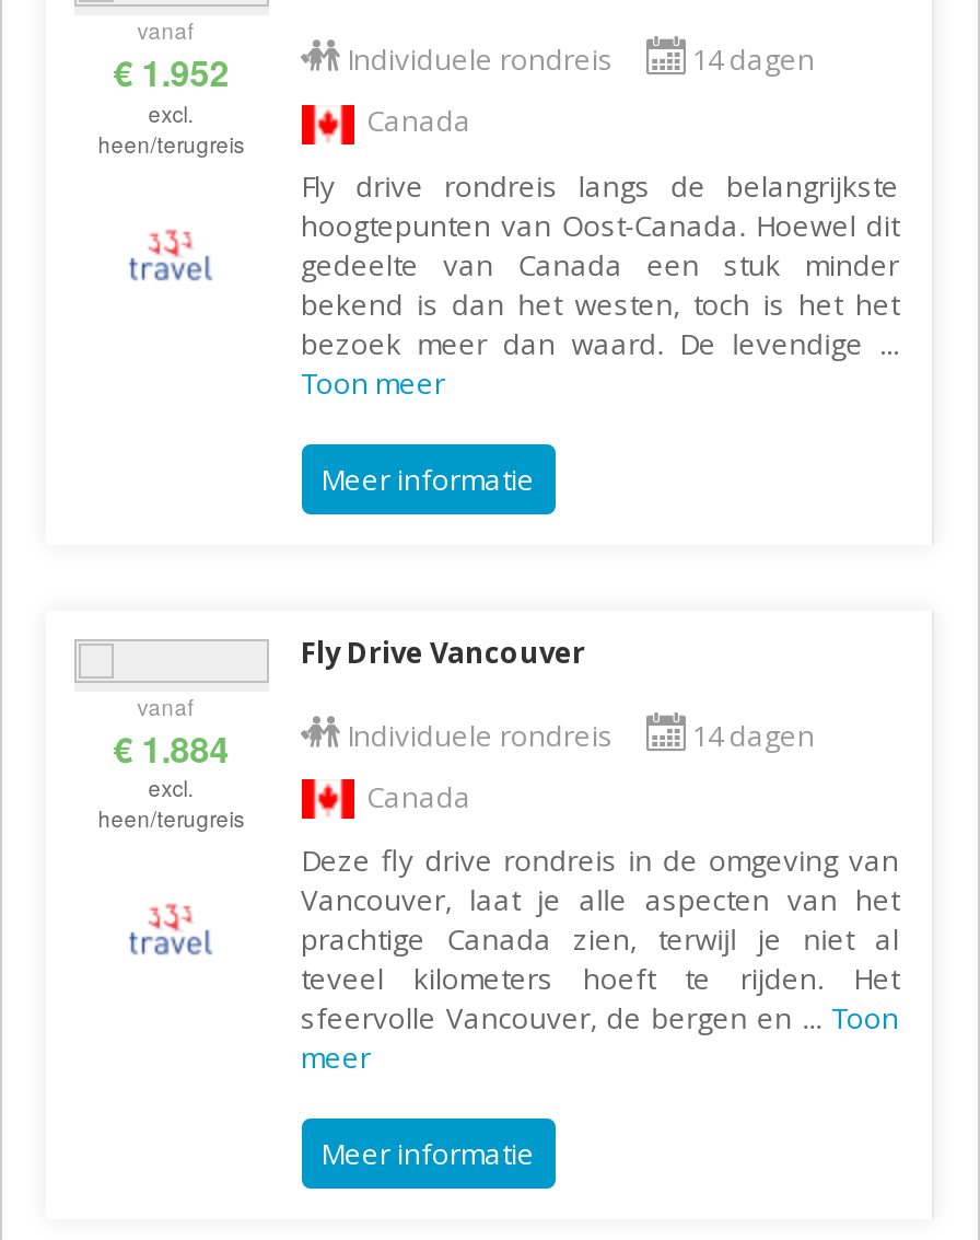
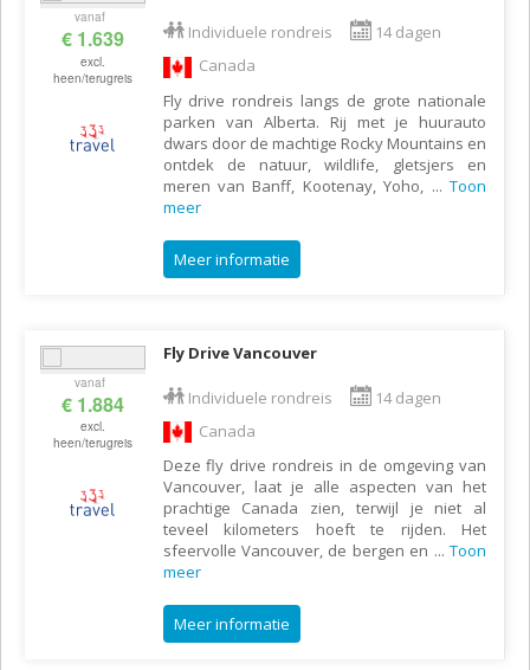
- € 1.952
+ € 1.639

- Fly drive rondreis langs de belangrijkste
- hoogtepunten van Oost-Canada. Hoewel dit
- gedeelte van Canada een stuk minder
- bekend is dan het westen, toch is het het
- bezoek meer dan waard. De levendige...
- Toon meer
+ Fly drive rondreis langs de grote nationale
+ parken van Alberta. Rij met je huurauto
+ dwars door de machtige Rocky Mountains en
+ ontdek de natuur, wildlife, gletsjers en
+ meren van Banff, Kootenay, Yoho,... Toon
+ meer
